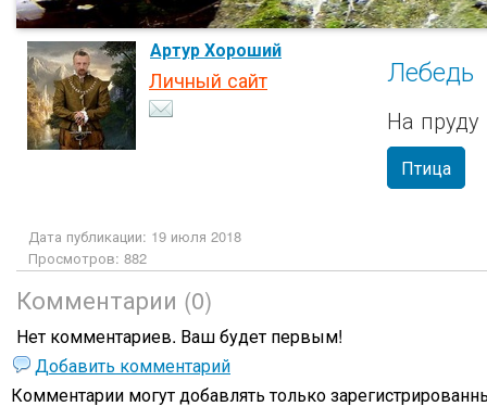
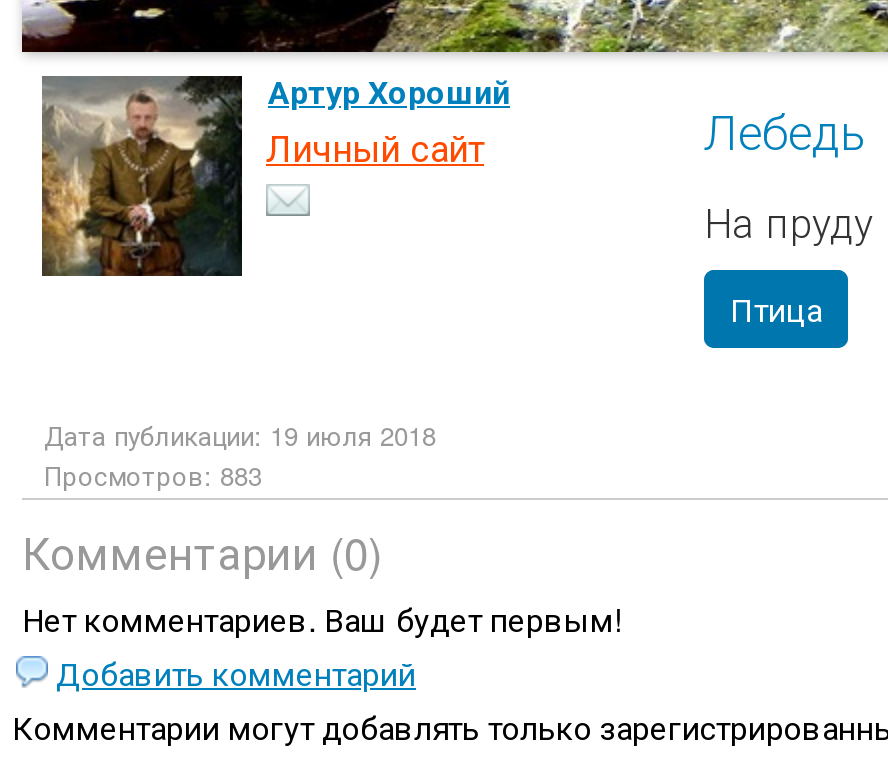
- Просмотров: 882
+ Просмотров: 883
